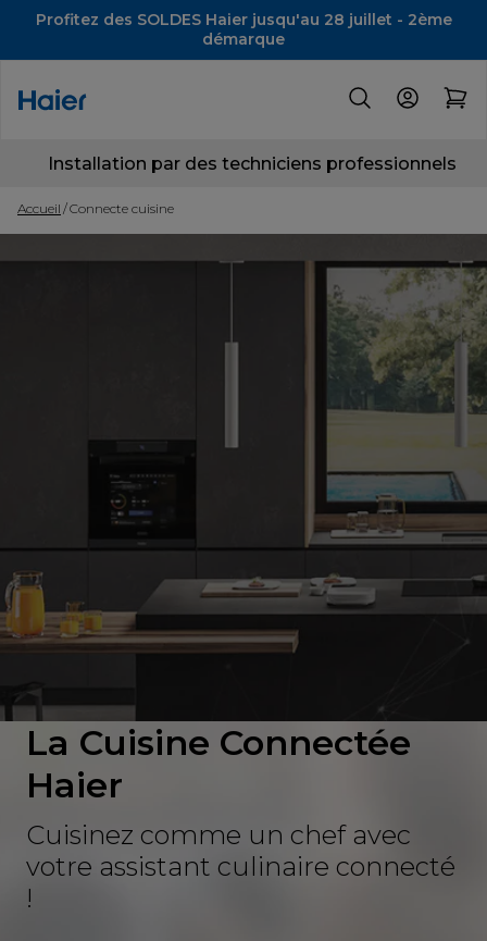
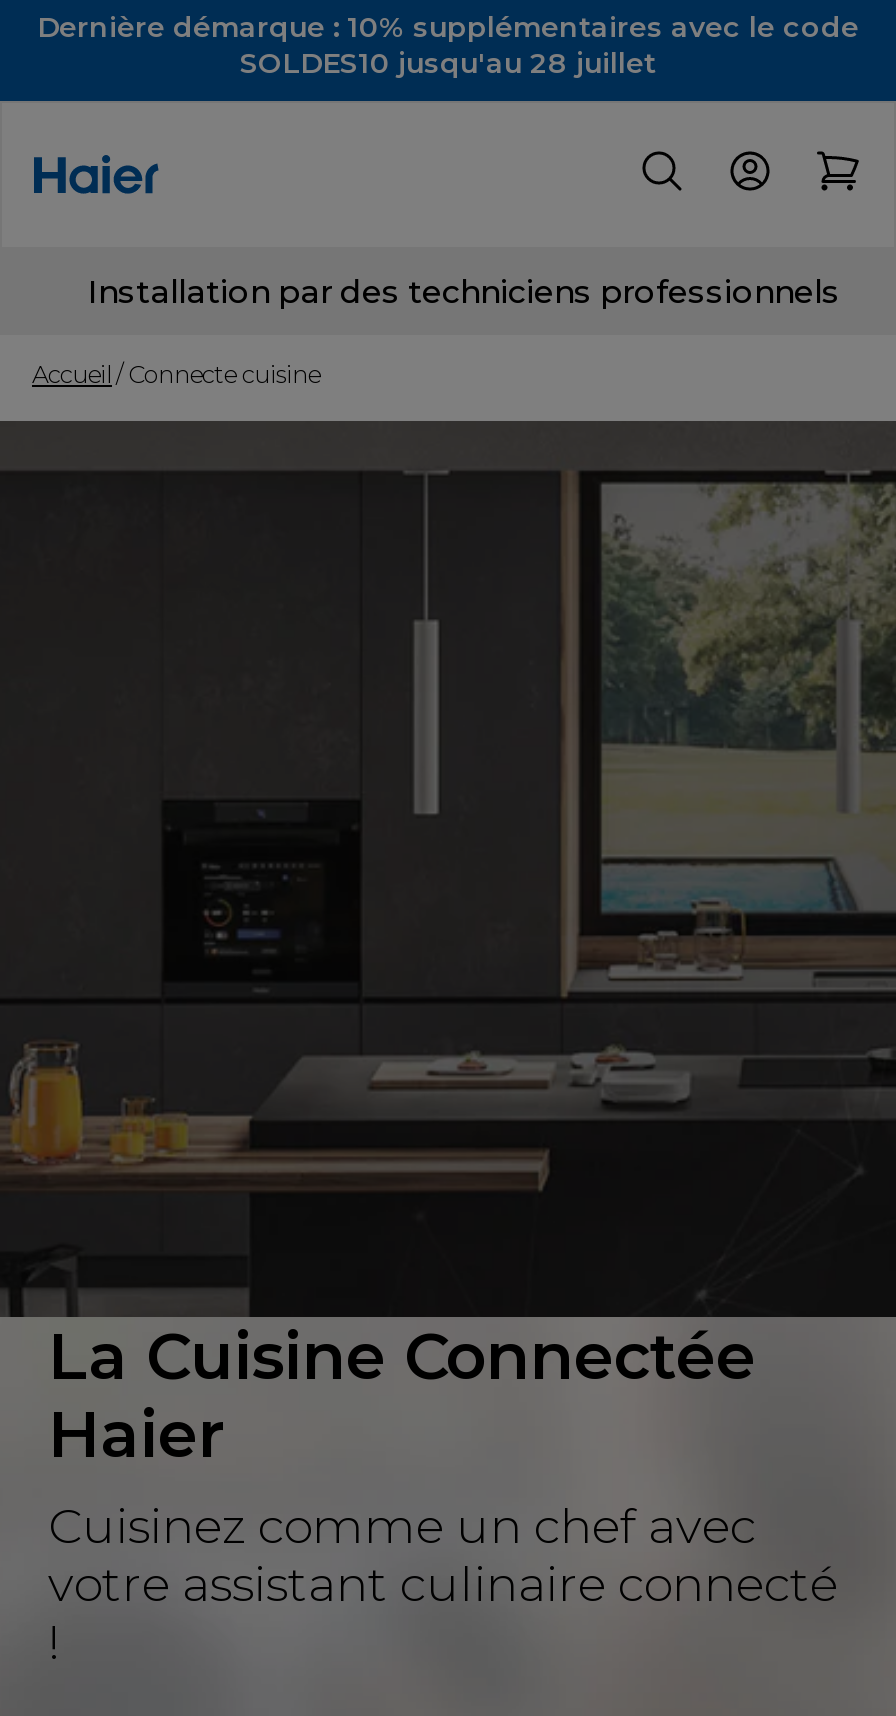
- Profitez des SOLDES Haier jusqu'au 28 juillet - 2ème
- démarque
+ Dernière démarque : 10% supplémentaires avec le code
+ SOLDES10 jusqu'au 28 juillet
